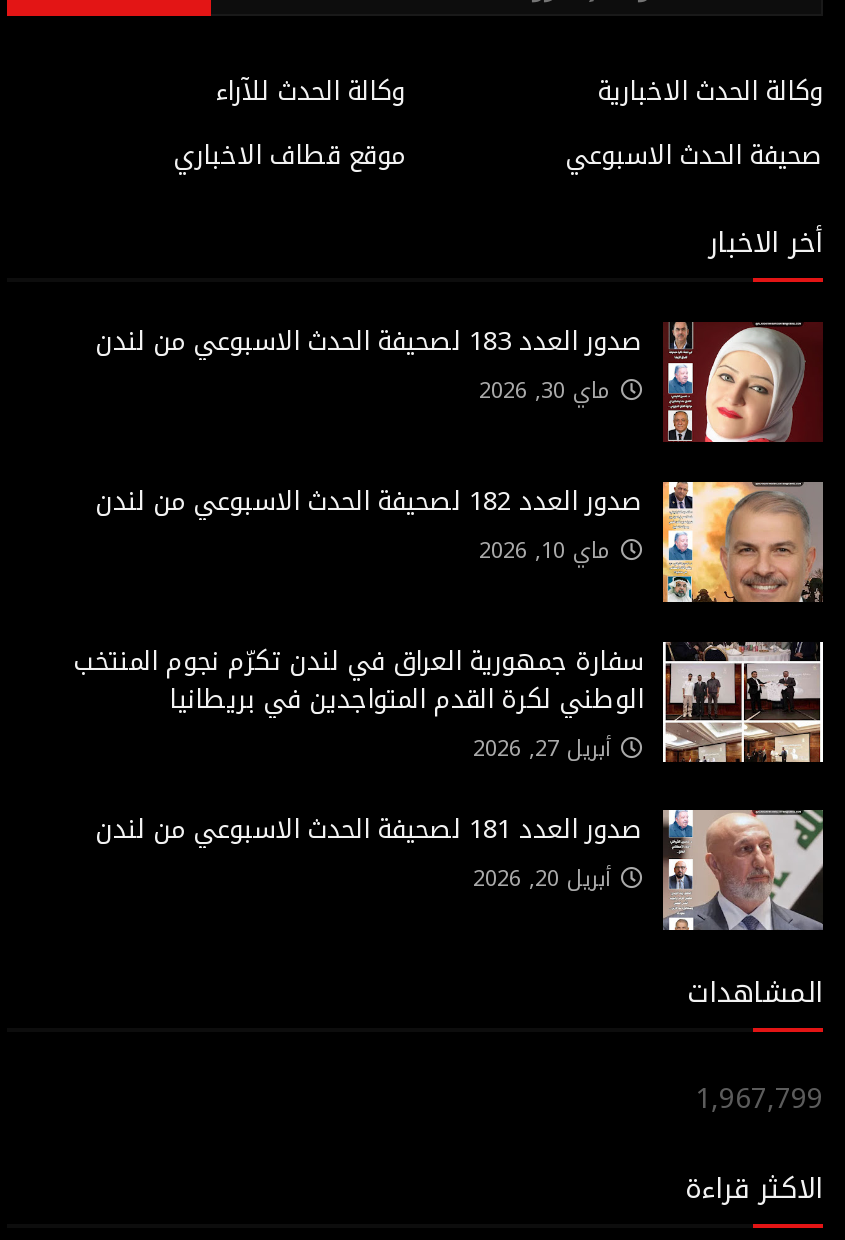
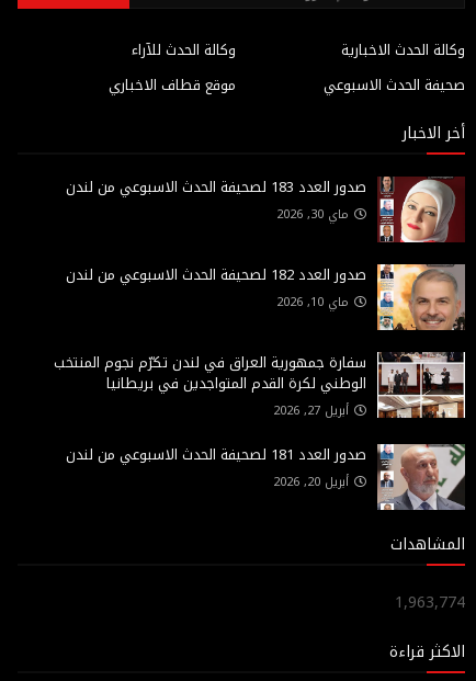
- 1,967,799
+ 1,963,774
